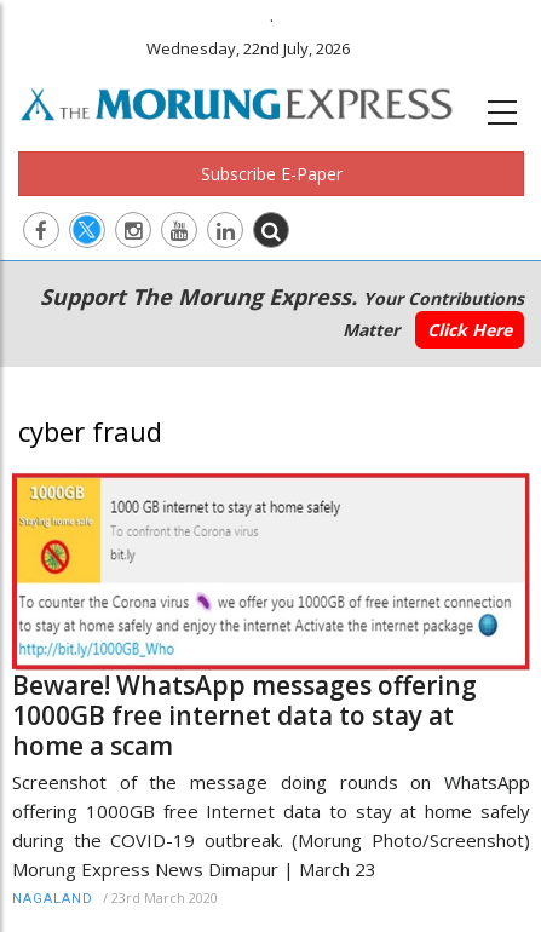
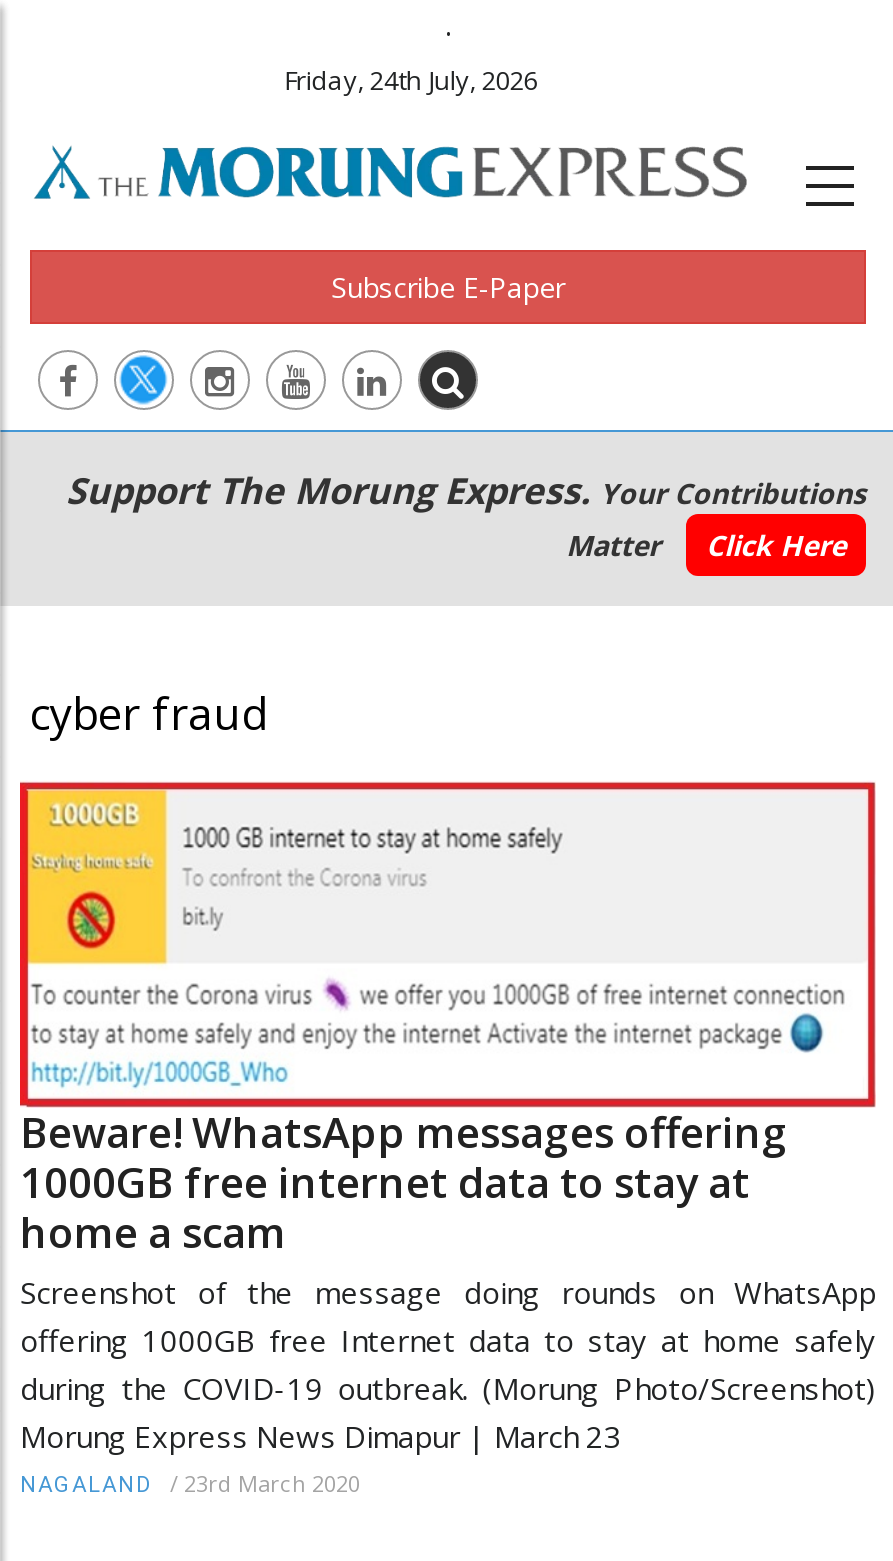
- Wednesday, 22nd July, 2026
+ Friday, 24th July, 2026
